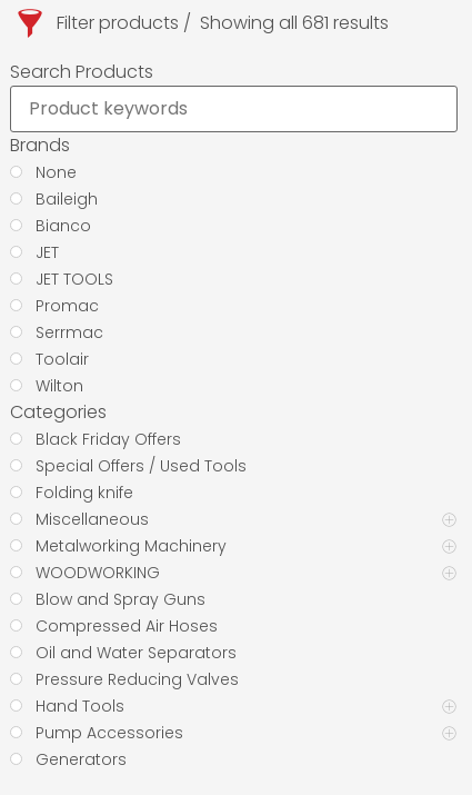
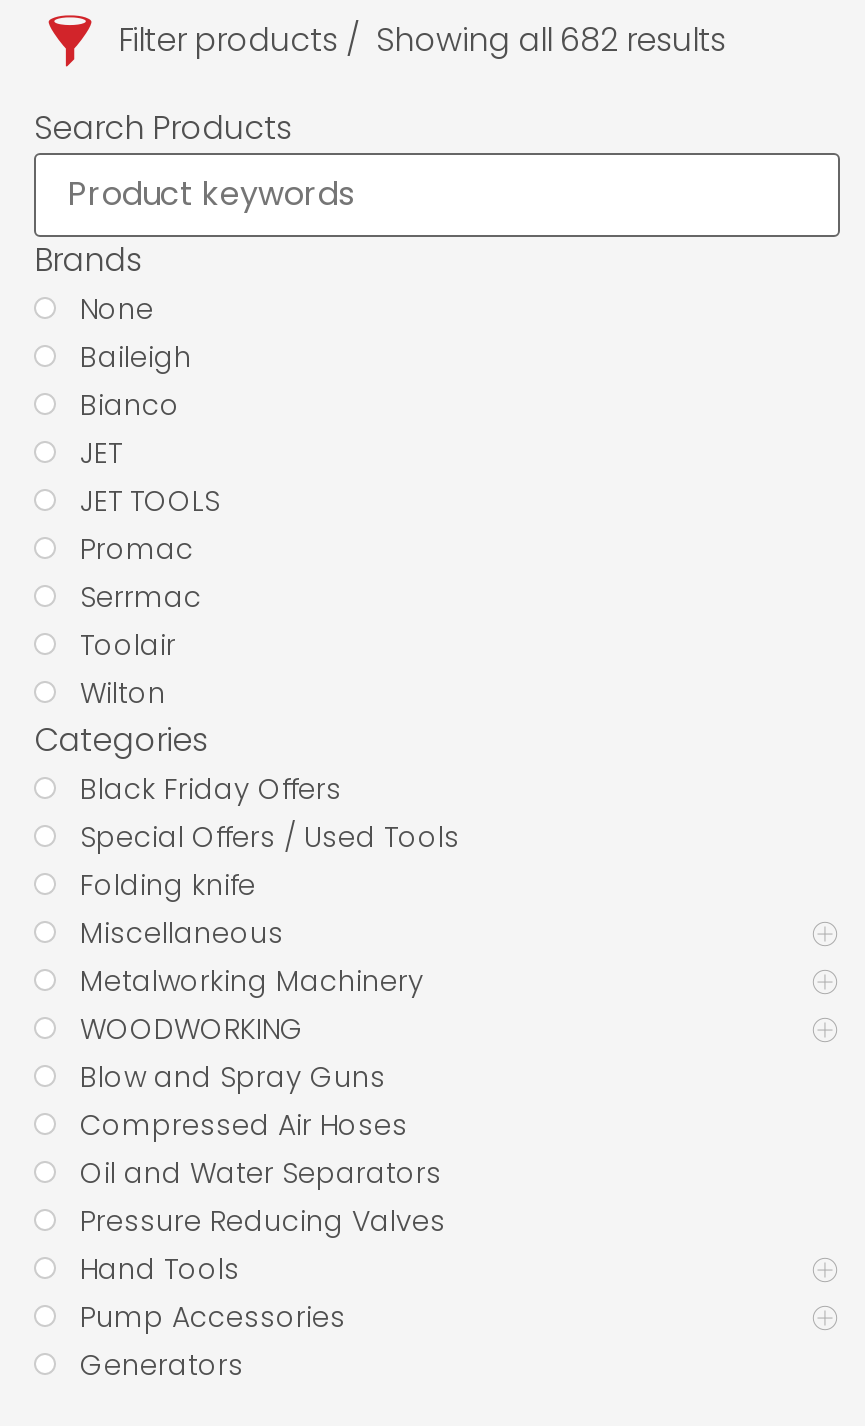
- Showing all 681 results
+ Showing all 682 results
